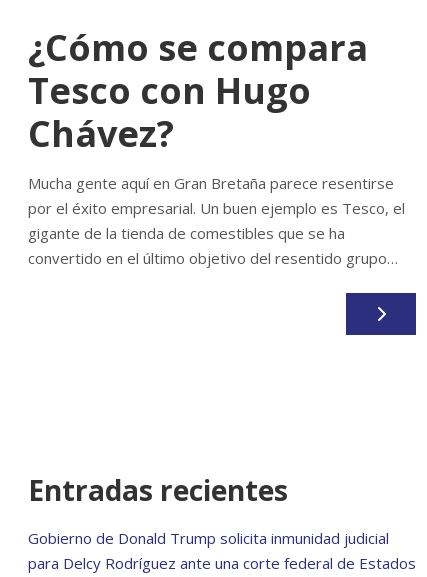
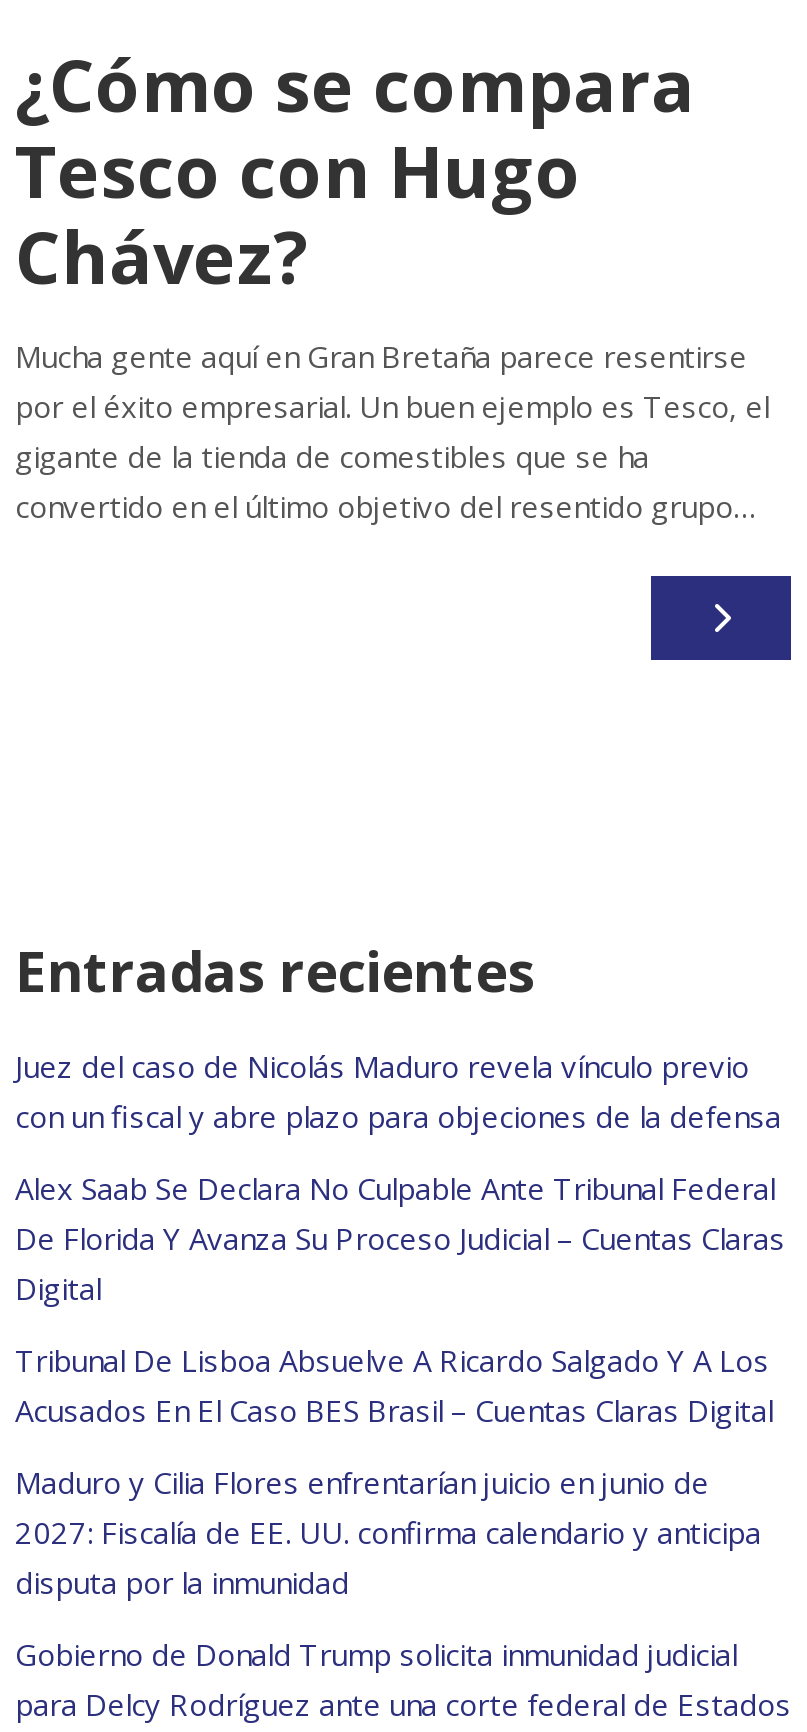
+ Juez del caso de Nicolás Maduro revela vínculo previo
+ con un fiscal y abre plazo para objeciones de la defensa
+ Alex Saab Se Declara No Culpable Ante Tribunal Federal
+ De Florida Y Avanza Su Proceso Judicial – Cuentas Claras
+ Digital
+ Tribunal De Lisboa Absuelve A Ricardo Salgado Y A Los
+ Acusados En El Caso BES Brasil – Cuentas Claras Digital
+ Maduro y Cilia Flores enfrentarían juicio en junio de
+ 2027: Fiscalía de EE. UU. confirma calendario y anticipa
+ disputa por la inmunidad
